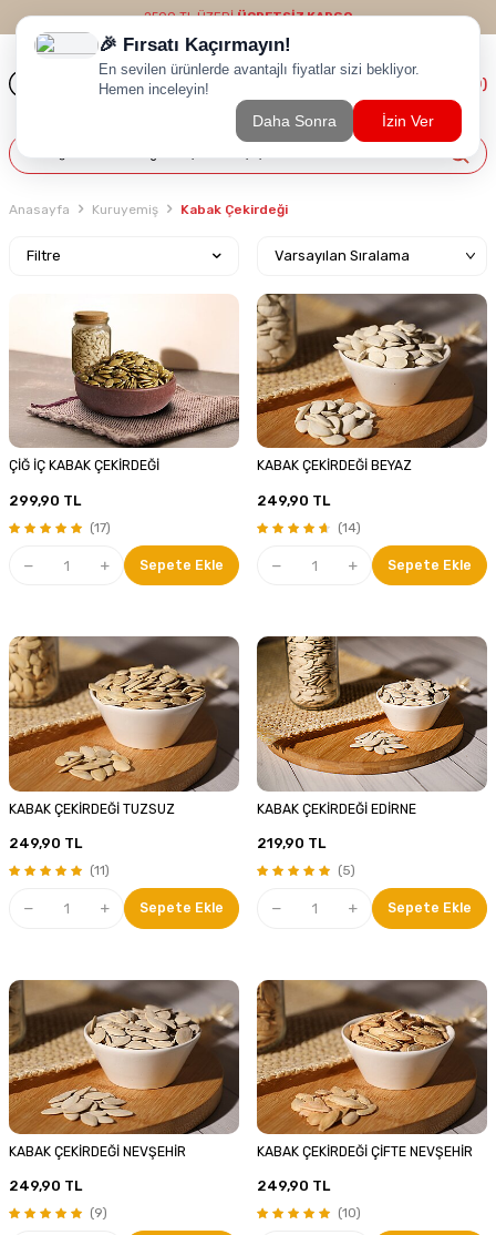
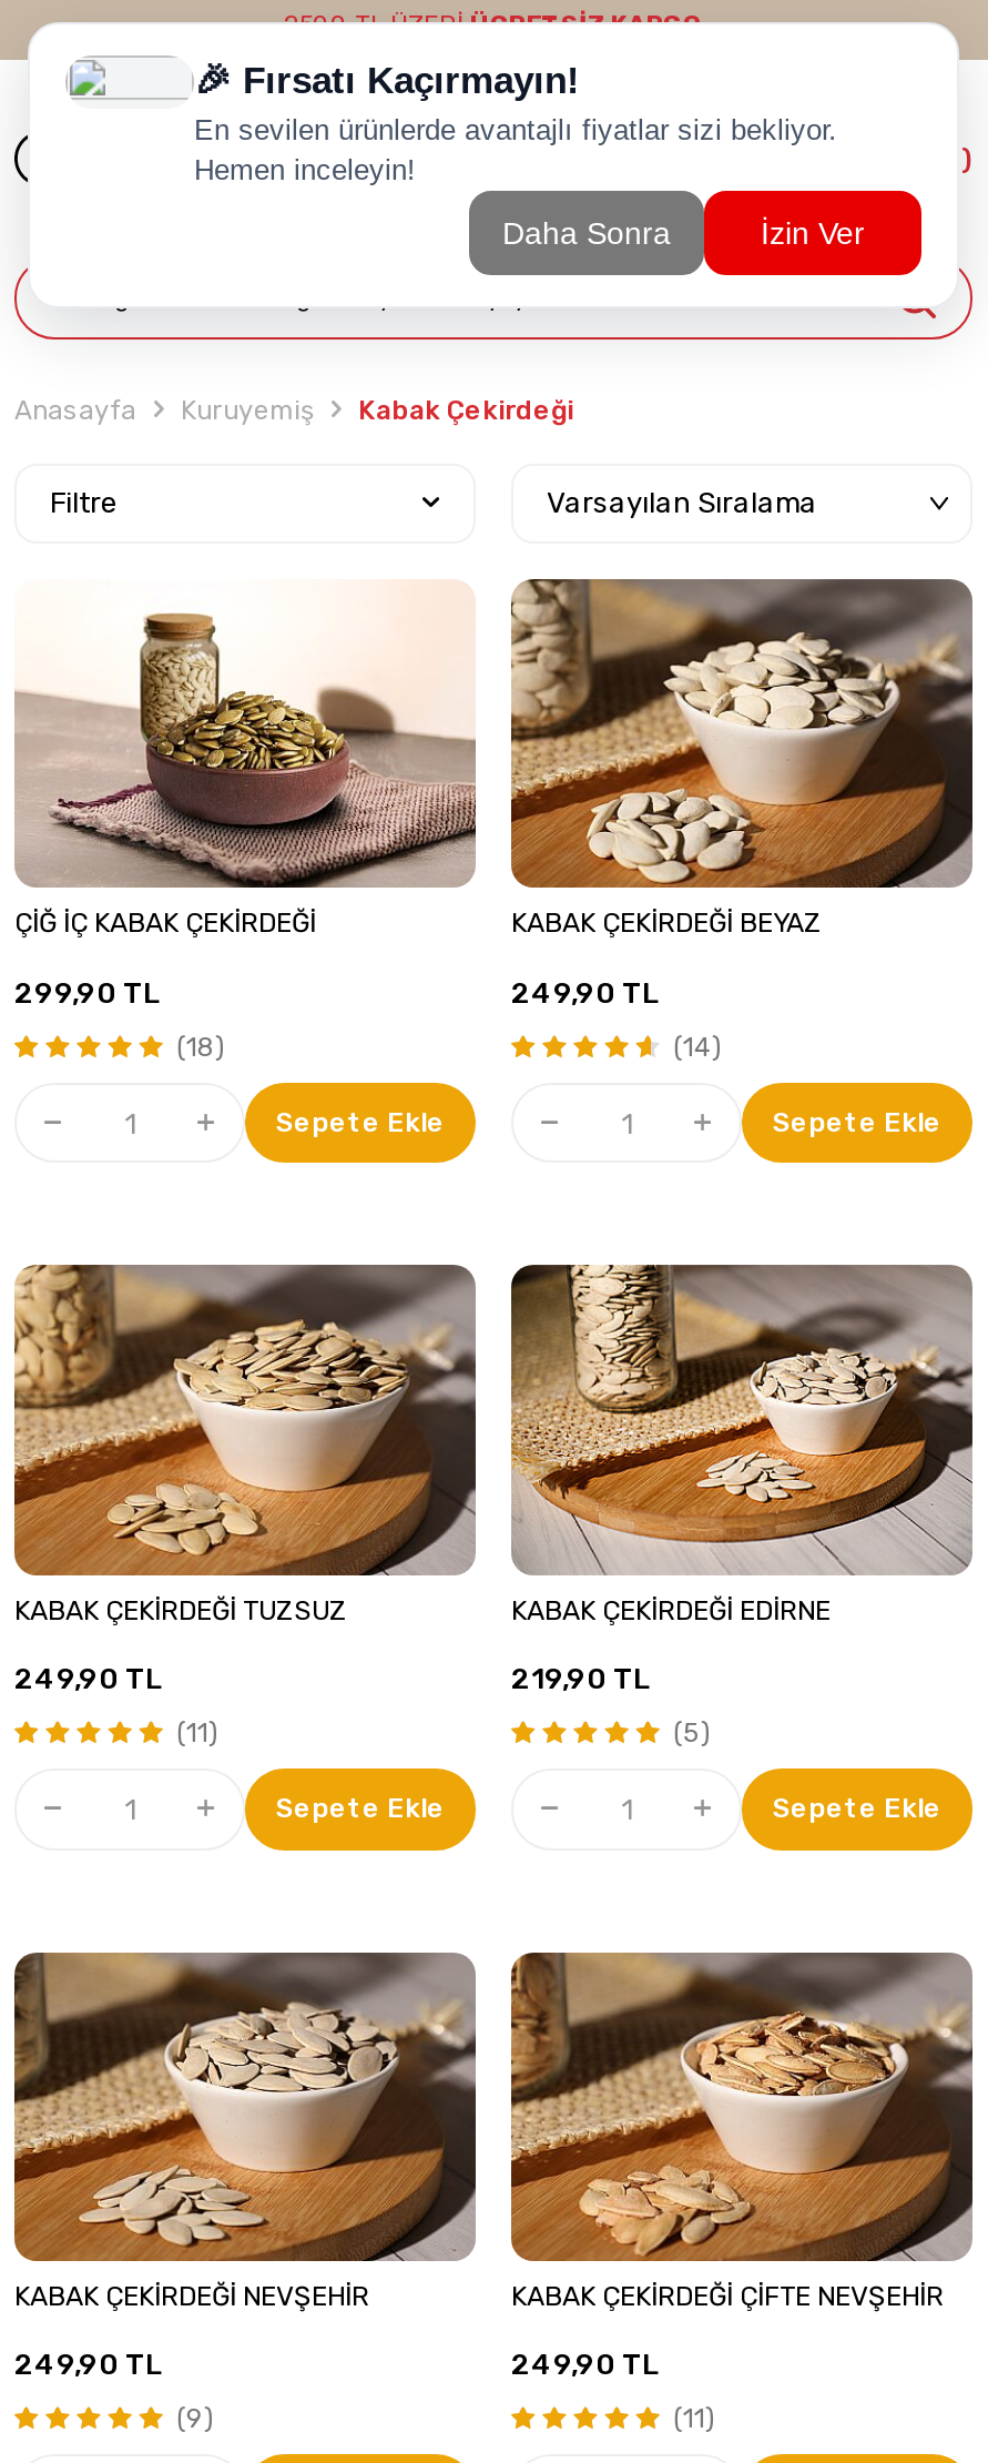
- (17)
+ (18)

- (10)
+ (11)
